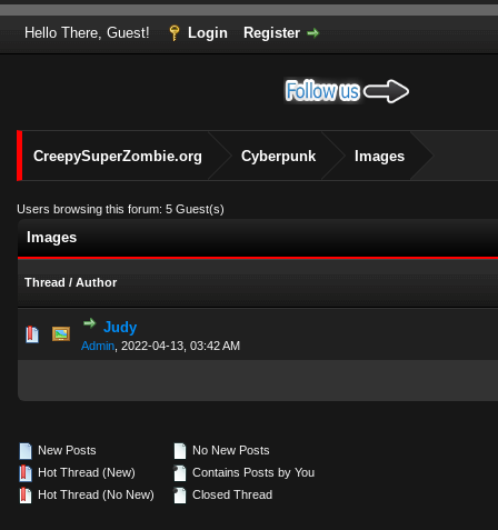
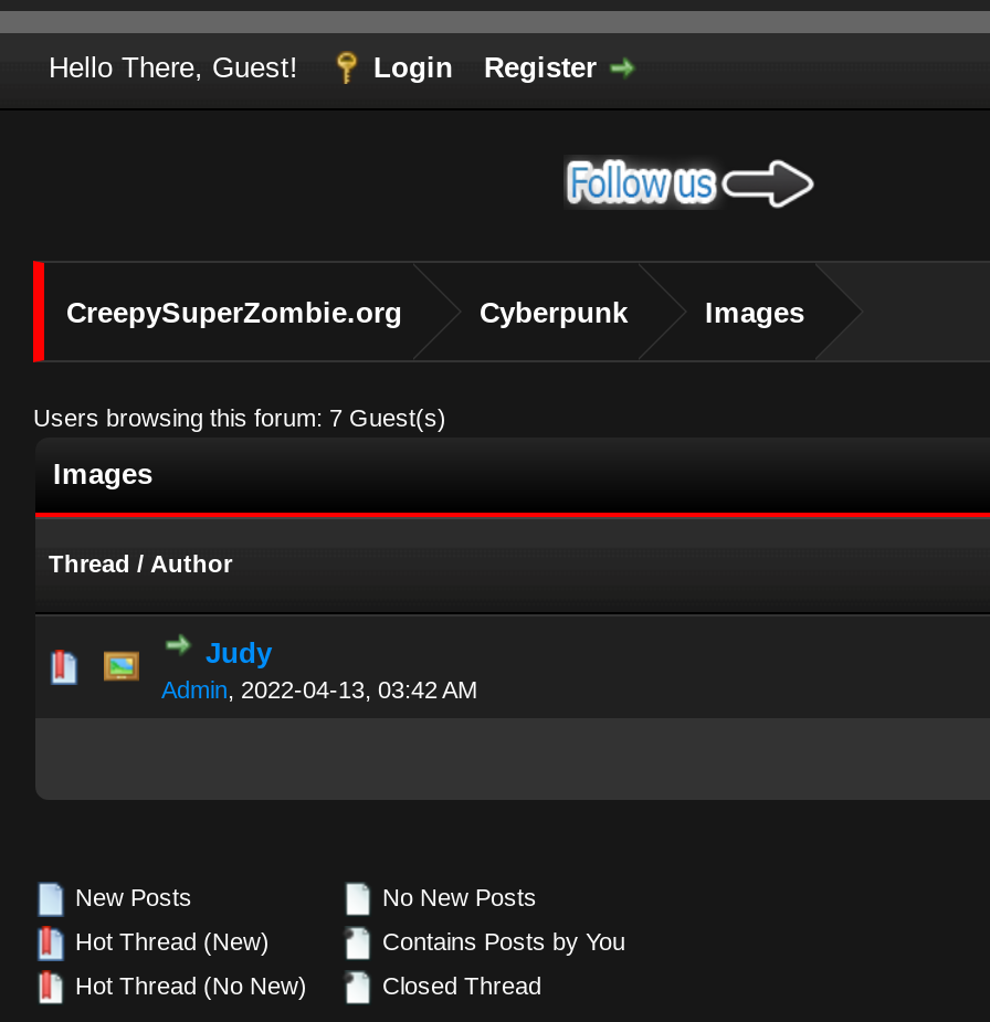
- Users browsing this forum: 5 Guest(s)
+ Users browsing this forum: 7 Guest(s)
